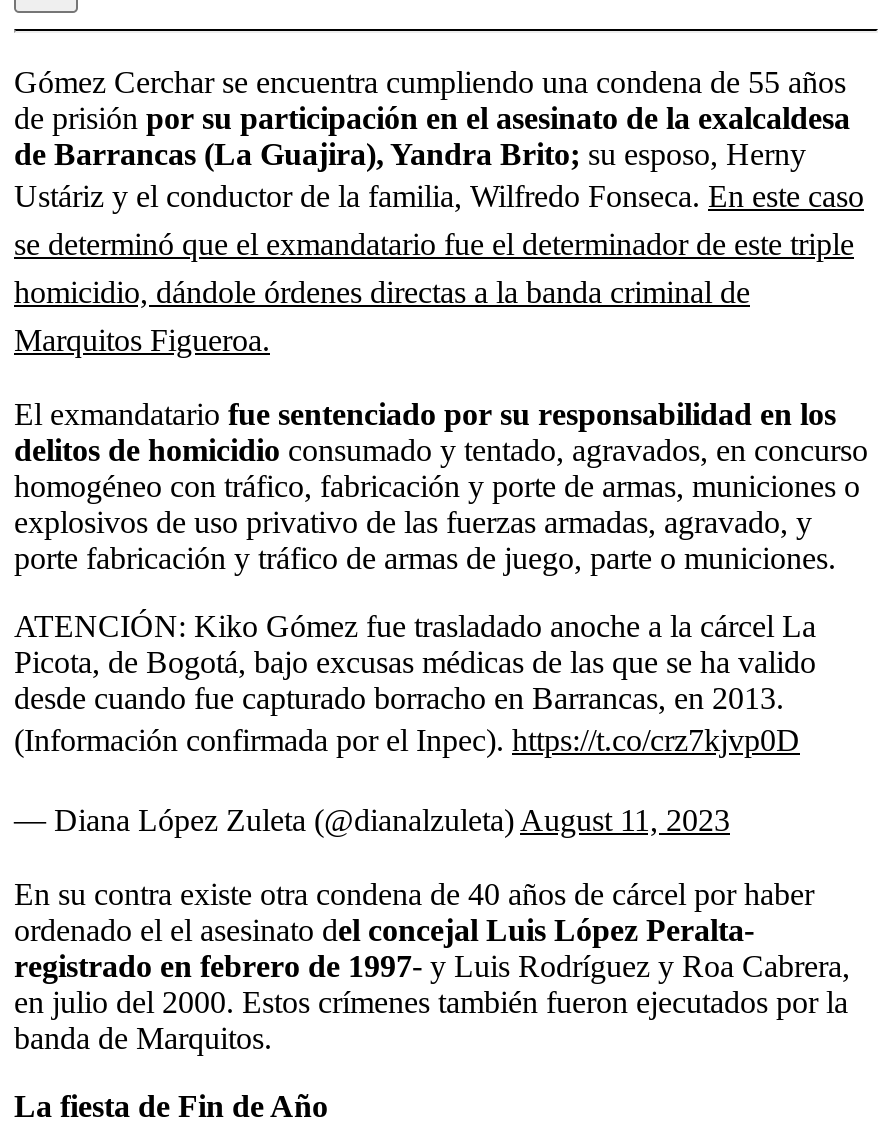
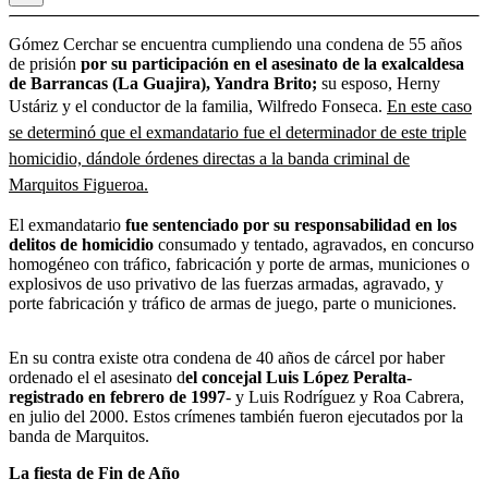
- ATENCIÓN: Kiko Gómez fue trasladado anoche a la cárcel La
- Picota, de Bogotá, bajo excusas médicas de las que se ha valido
- desde cuando fue capturado borracho en Barrancas, en 2013.
- (Información confirmada por el Inpec). https://t.co/crz7kjvp0D
- — Diana López Zuleta (@dianalzuleta) August 11, 2023
